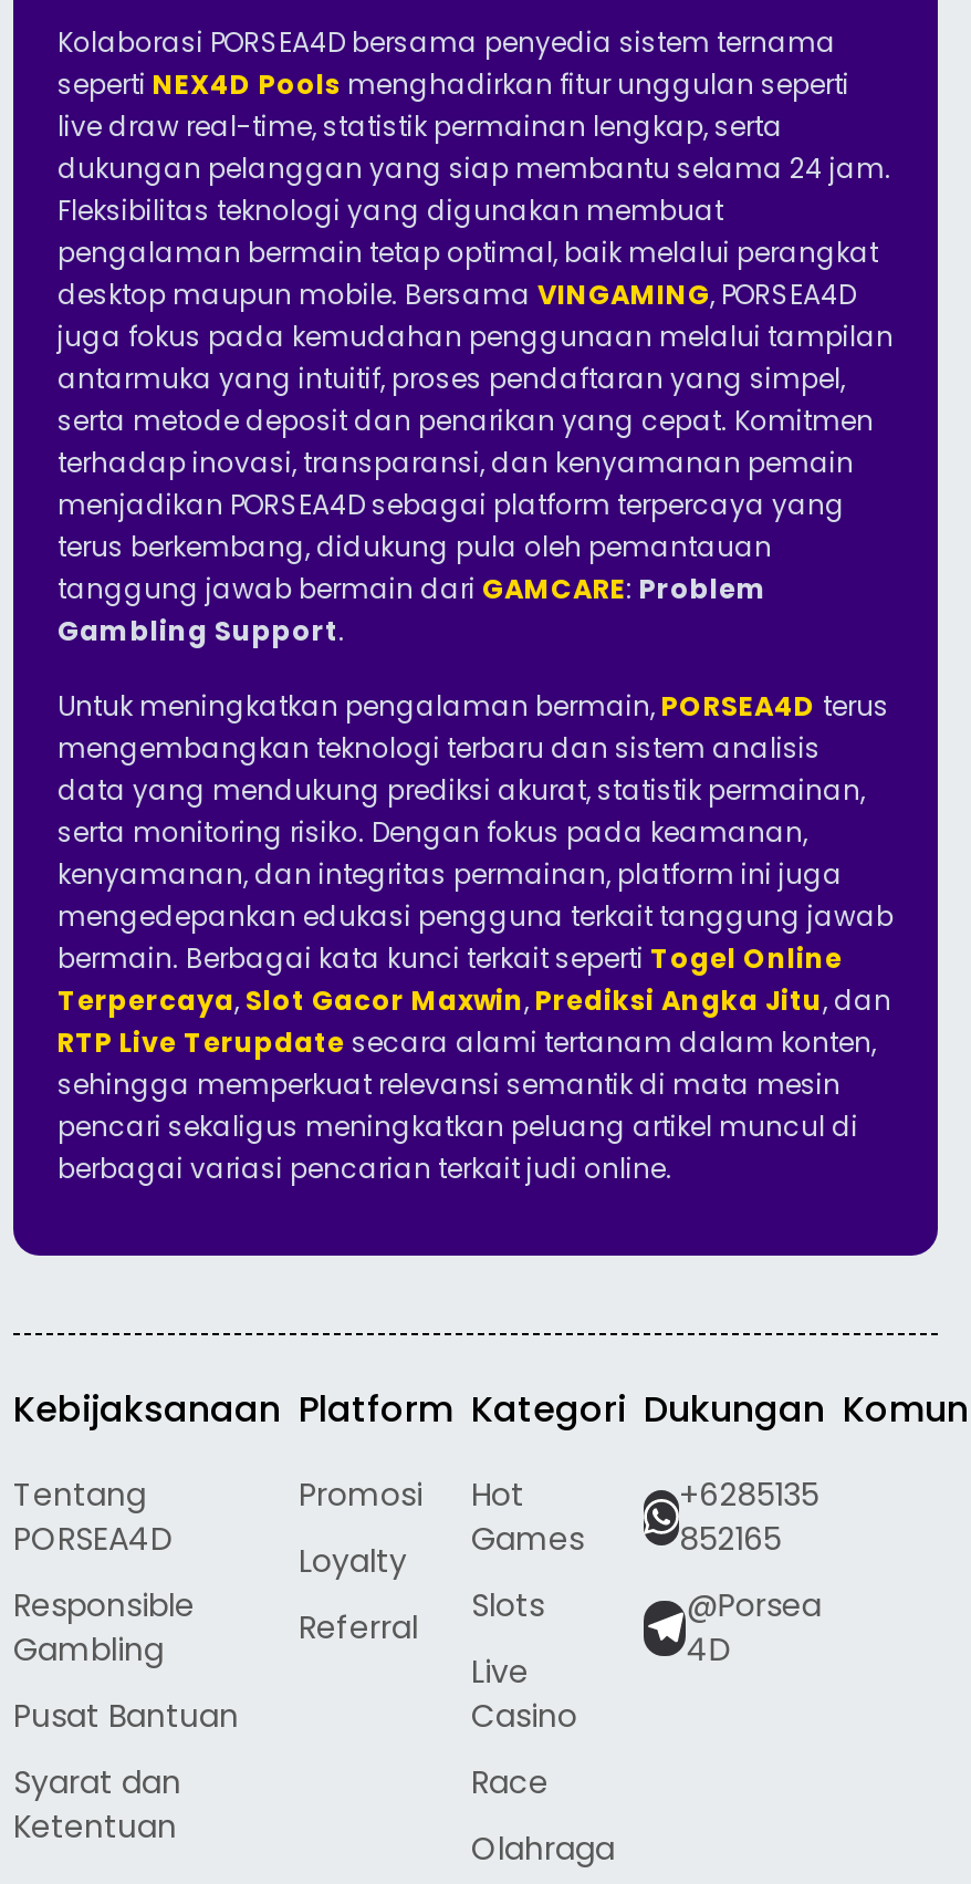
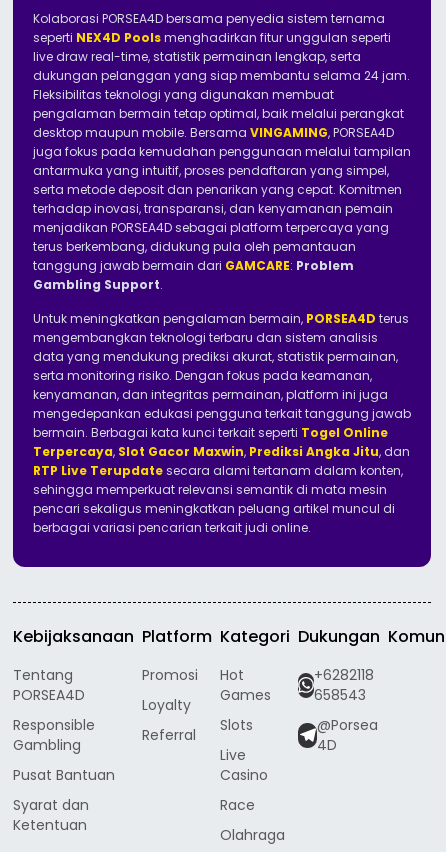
- +6285135
+ +6282118

- 852165
+ 658543
